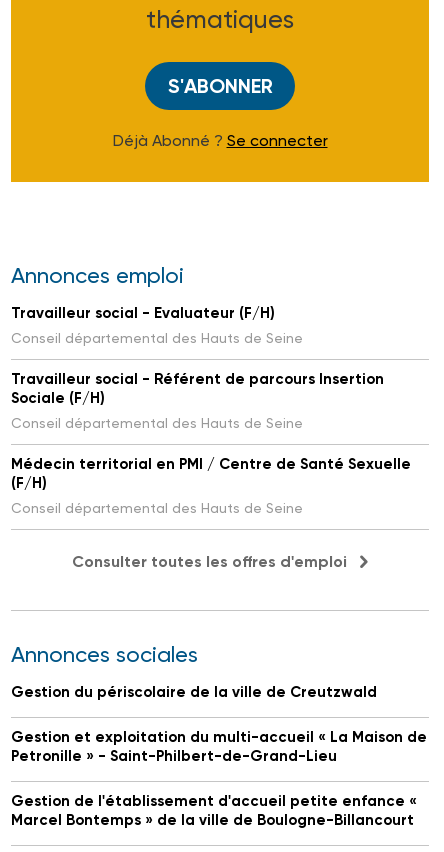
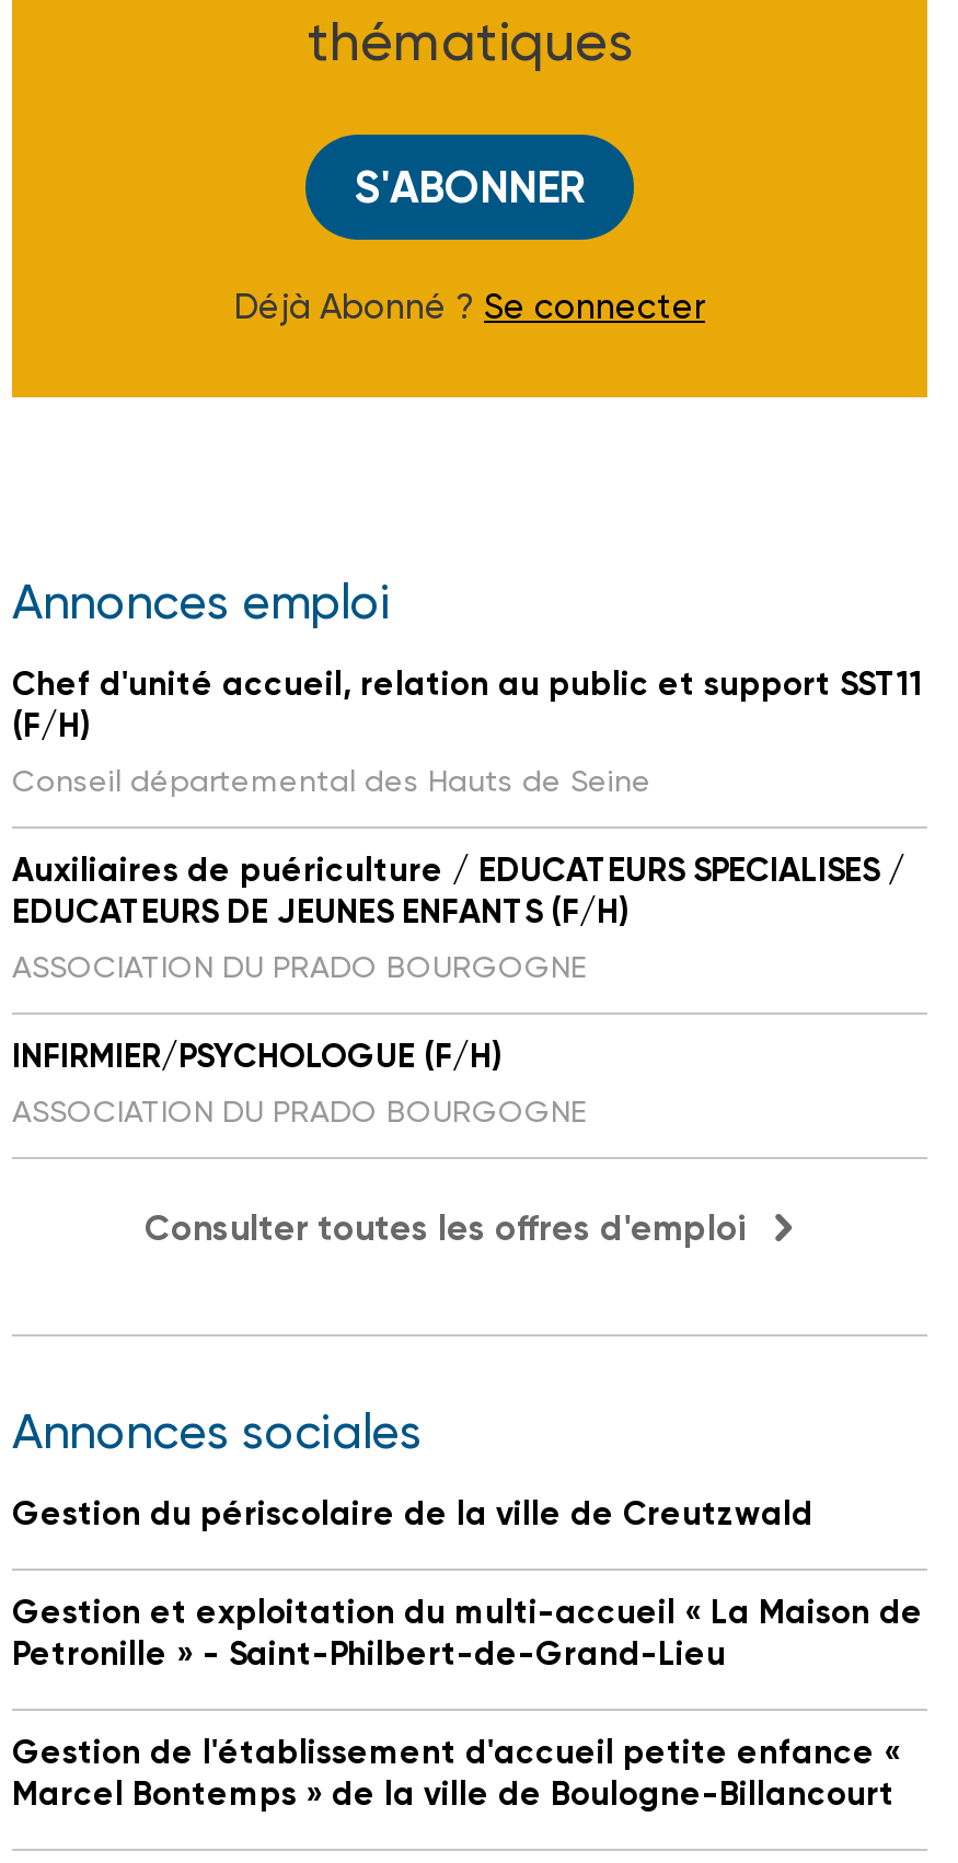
- Travailleur social - Evaluateur (F/H)
- Conseil départemental des Hauts de Seine
- Travailleur social - Référent de parcours Insertion
- Sociale (F/H)
- Conseil départemental des Hauts de Seine
- Médecin territorial en PMI / Centre de Santé Sexuelle
+ Chef d'unité accueil, relation au public et support SST11

moved up: (F/H) | Conseil départemental des Hauts de Seine

+ Auxiliaires de puériculture / EDUCATEURS SPECIALISES /
+ EDUCATEURS DE JEUNES ENFANTS (F/H)
+ ASSOCIATION DU PRADO BOURGOGNE
+ INFIRMIER/PSYCHOLOGUE (F/H)
+ ASSOCIATION DU PRADO BOURGOGNE
